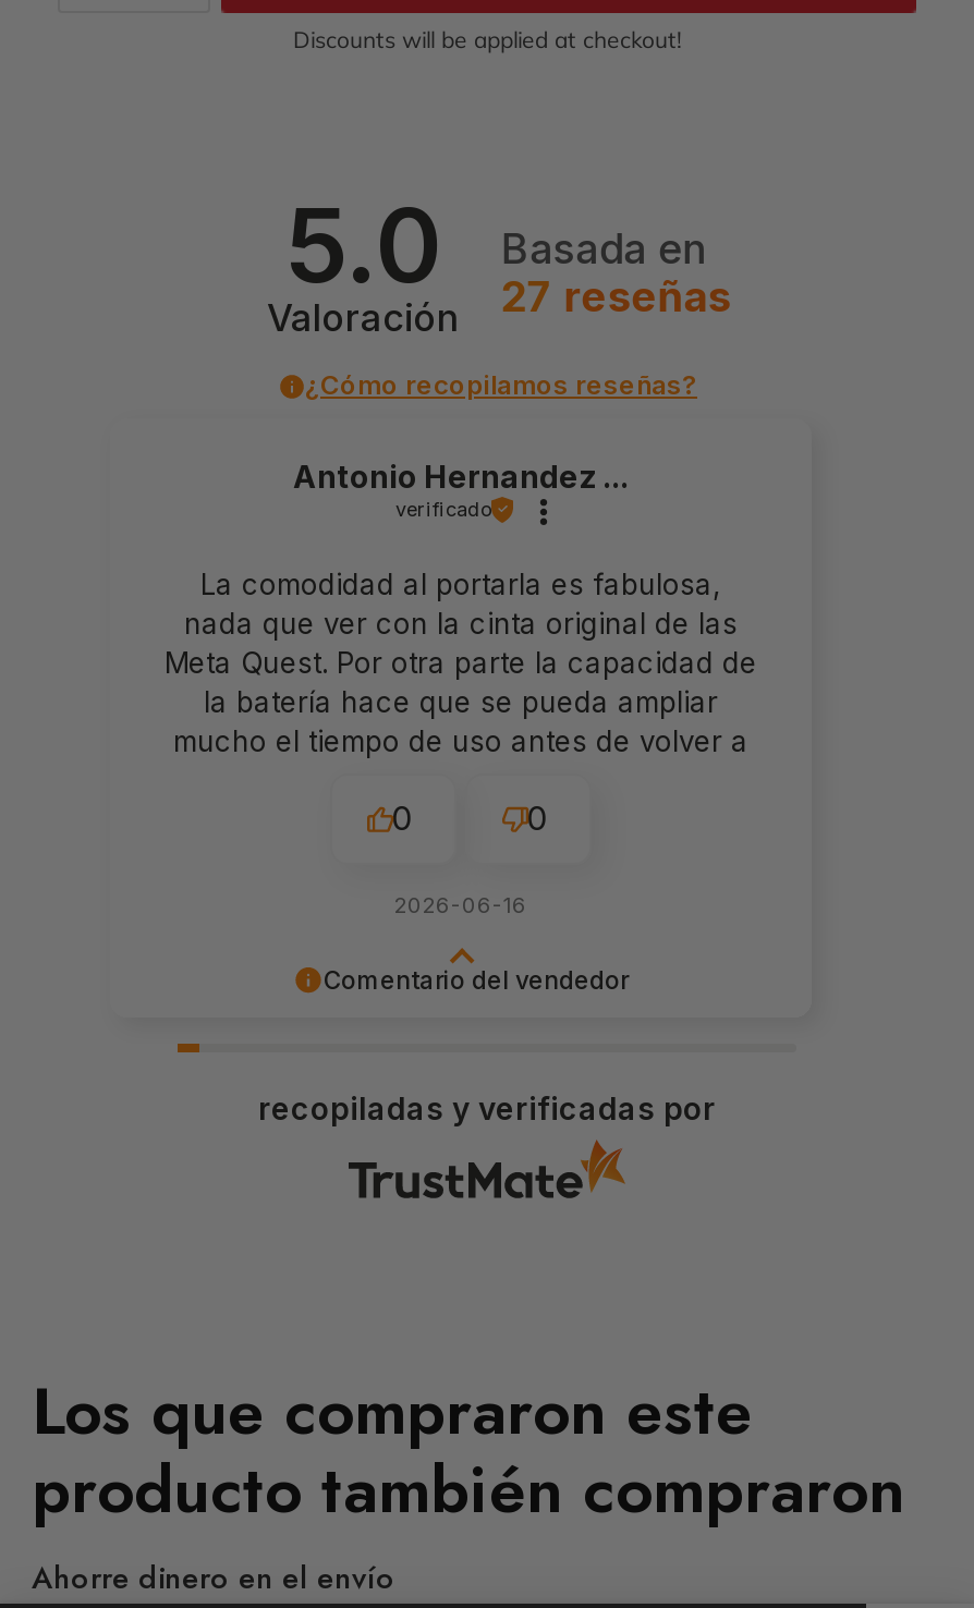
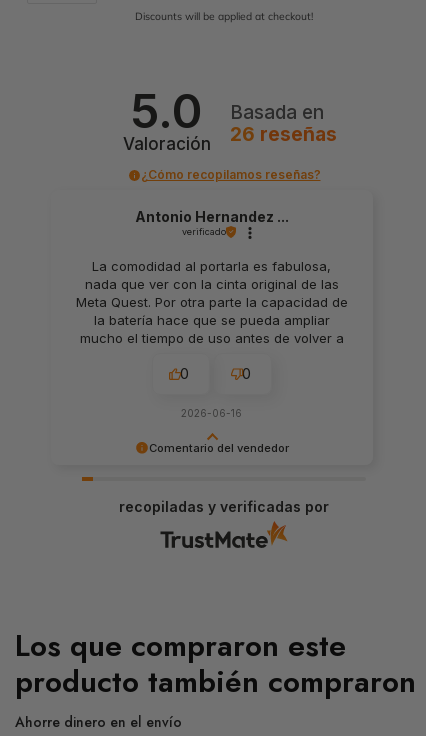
- Valoración 5.0 27 reseñas Basada en
+ Valoración 5.0 26 reseñas Basada en
